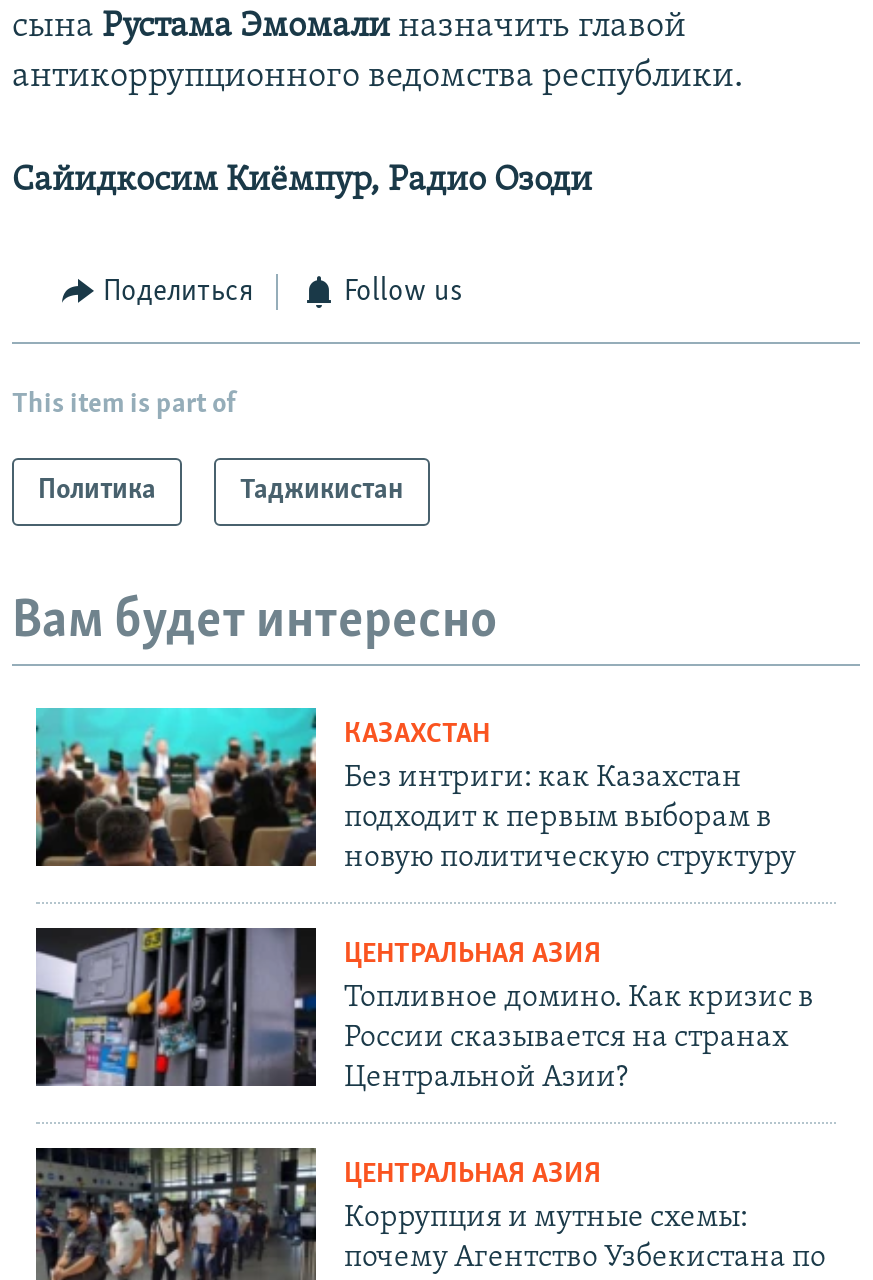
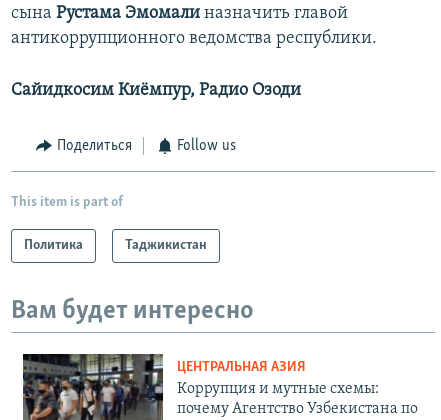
- [image]
- КАЗАХСТАН
- Без интриги: как Казахстан
- подходит к первым выборам в
- новую политическую структуру
- ЦЕНТРАЛЬНАЯ АЗИЯ
- Топливное домино. Как кризис в
- России сказывается на странах
- Центральной Азии?

- [image]
